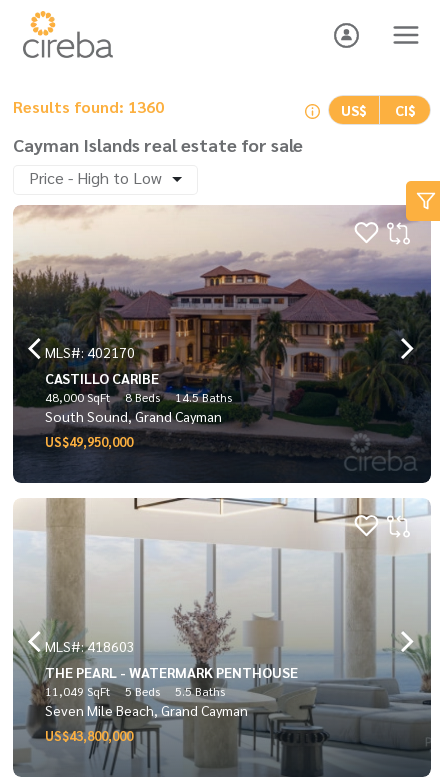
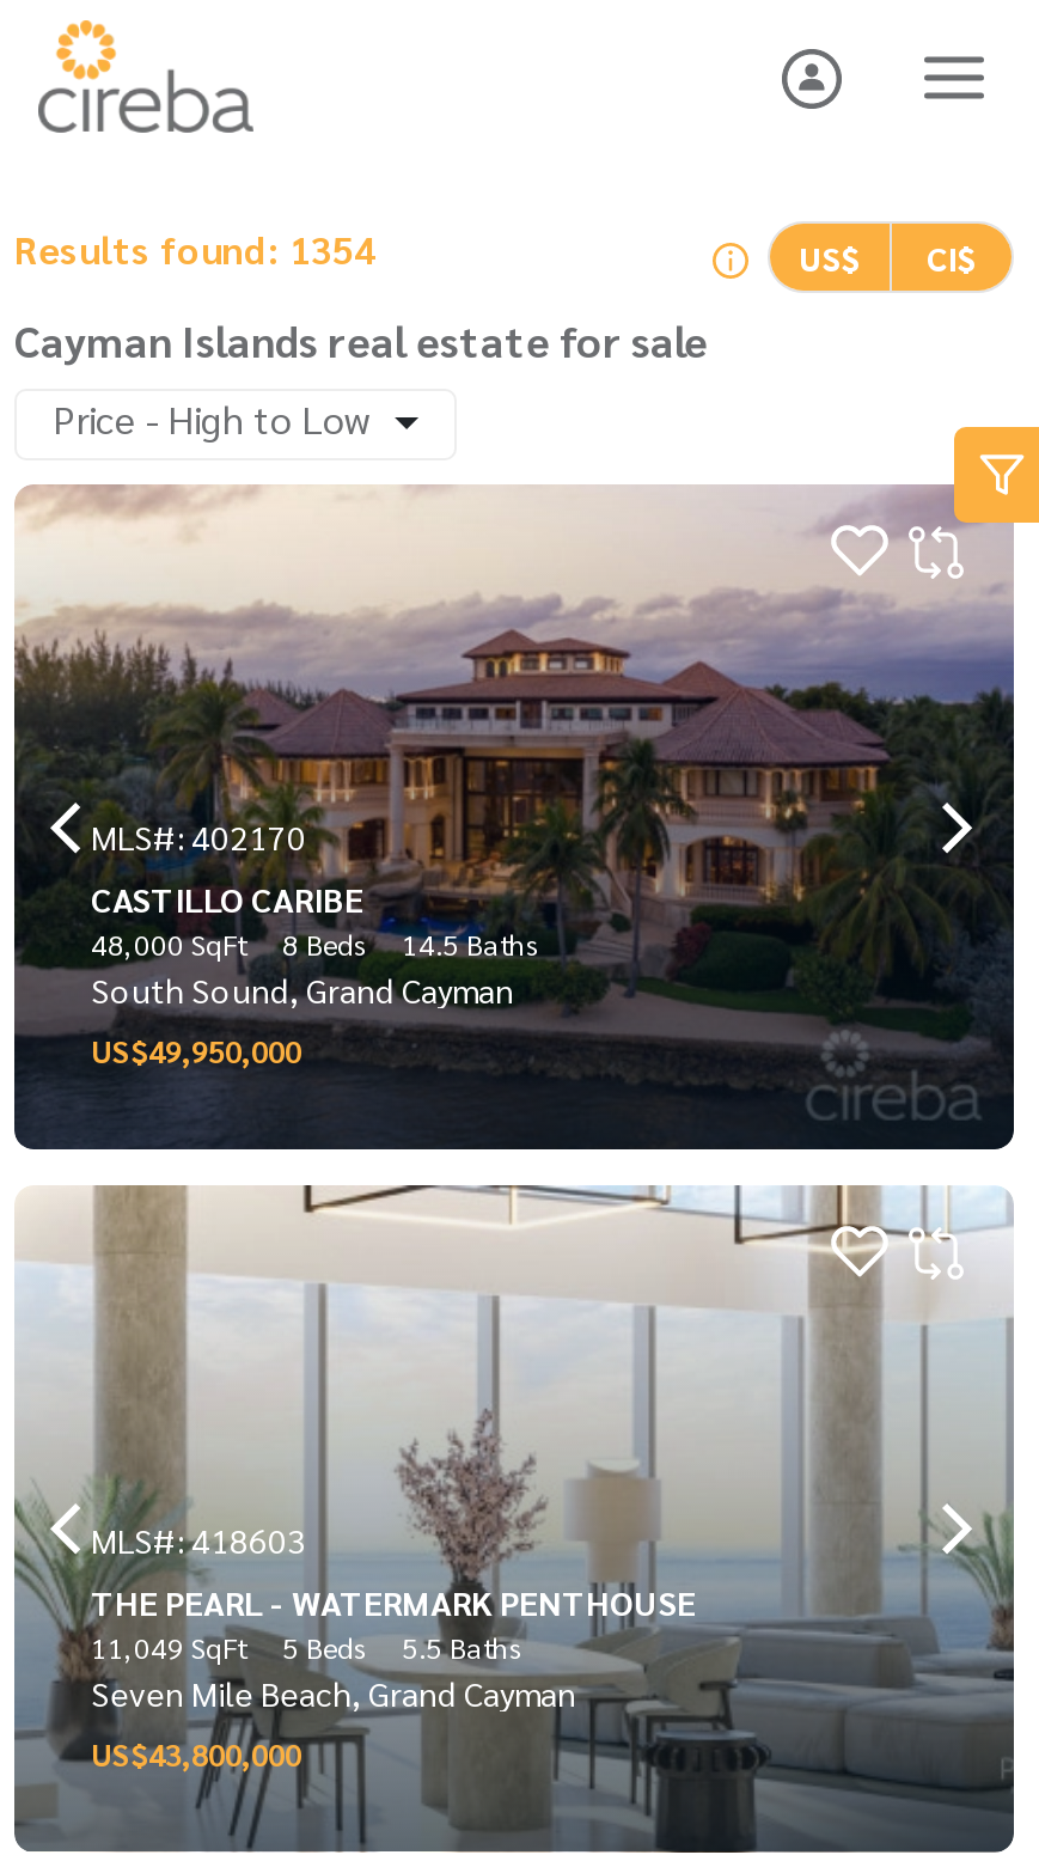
- Results found: 1360
+ Results found: 1354
